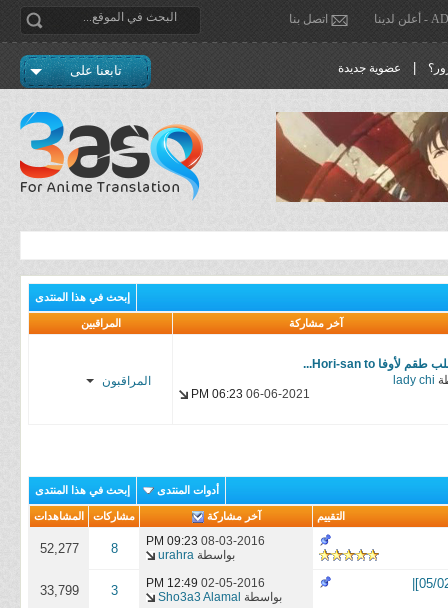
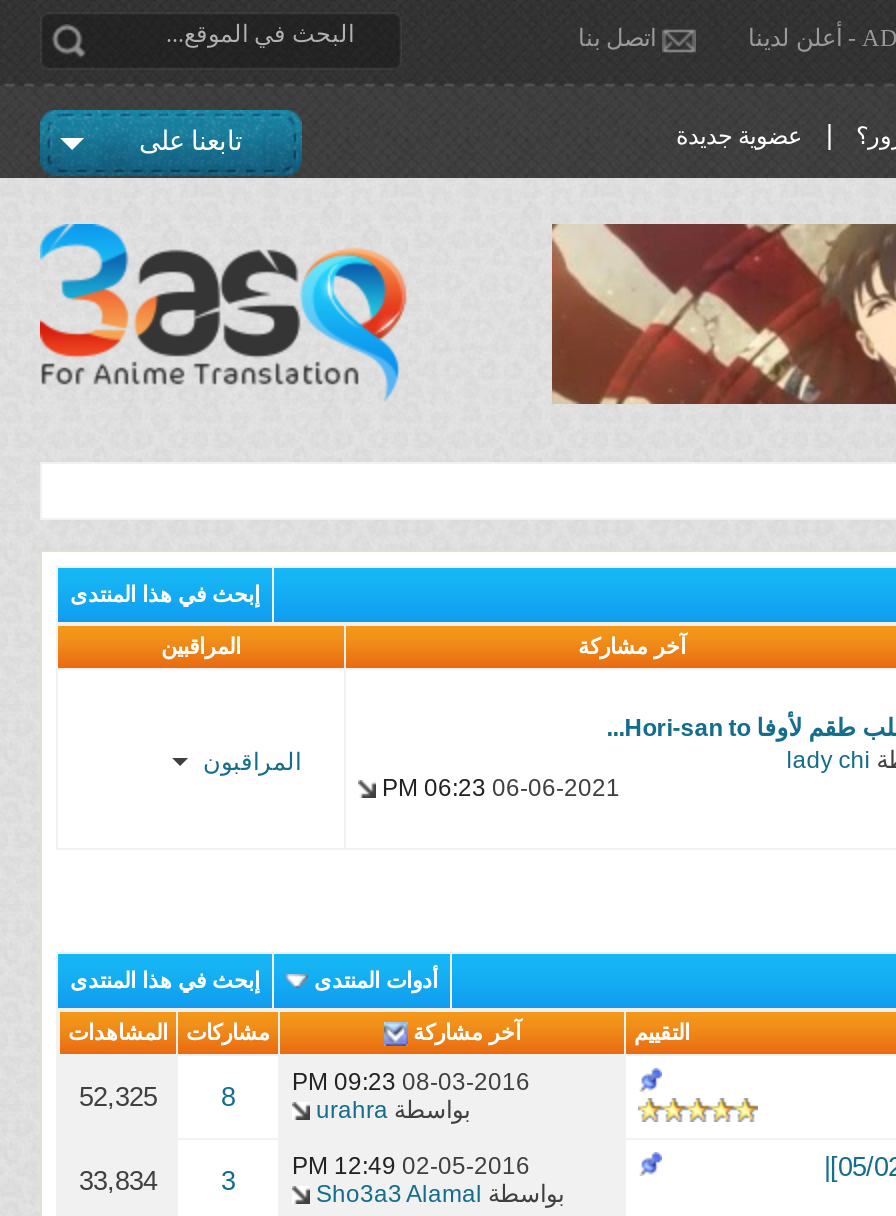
- 52,277
+ 52,325

- 33,799
+ 33,834
